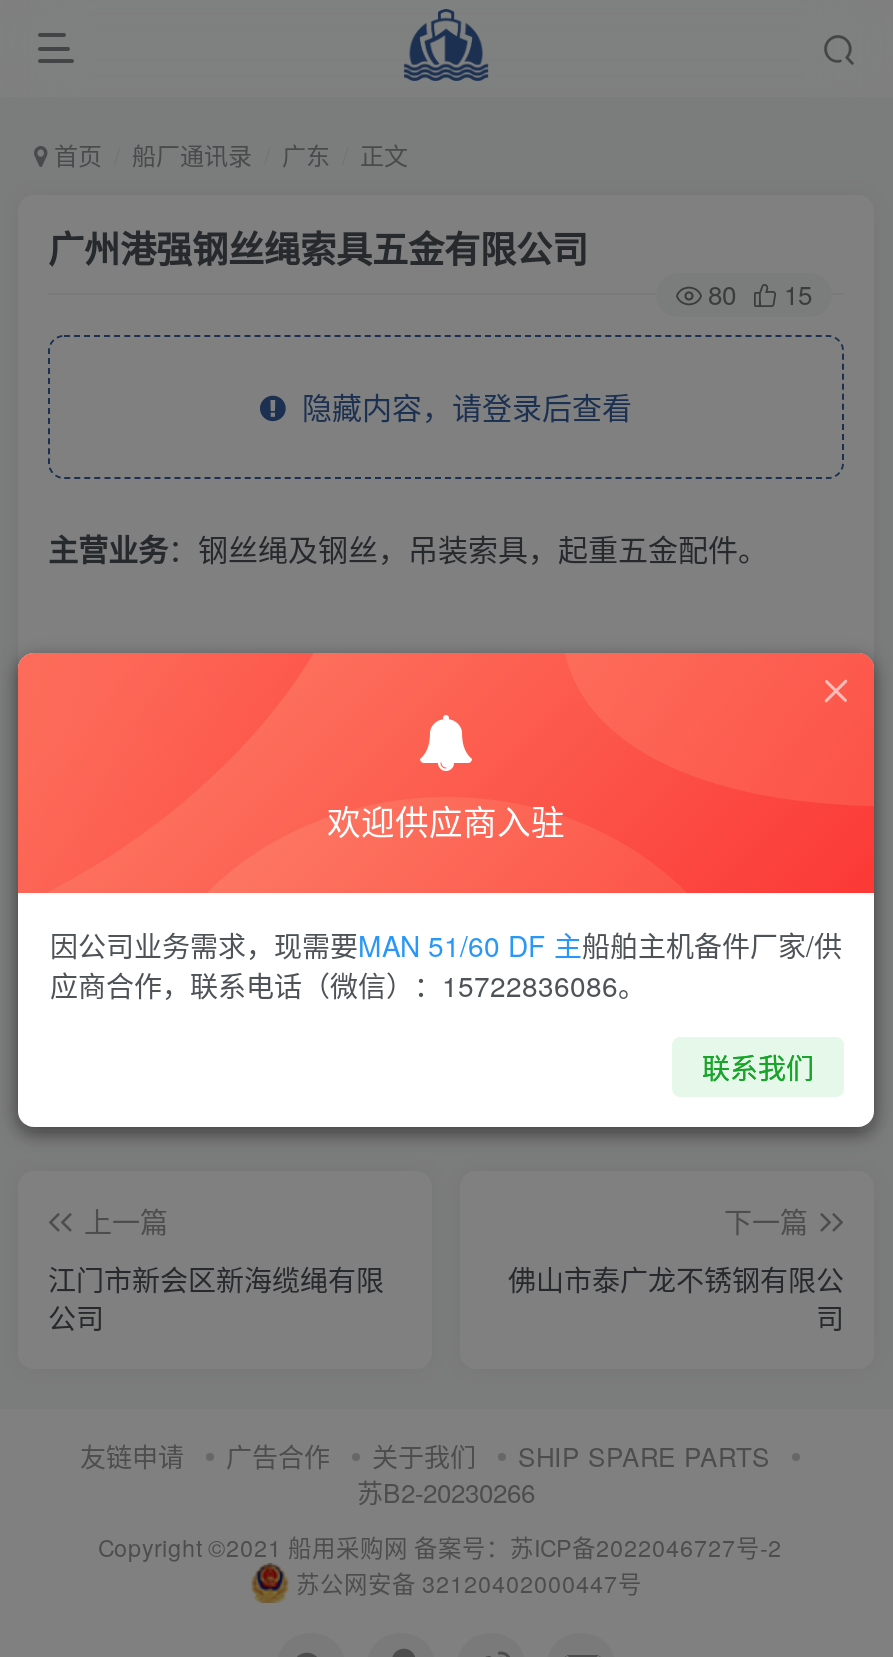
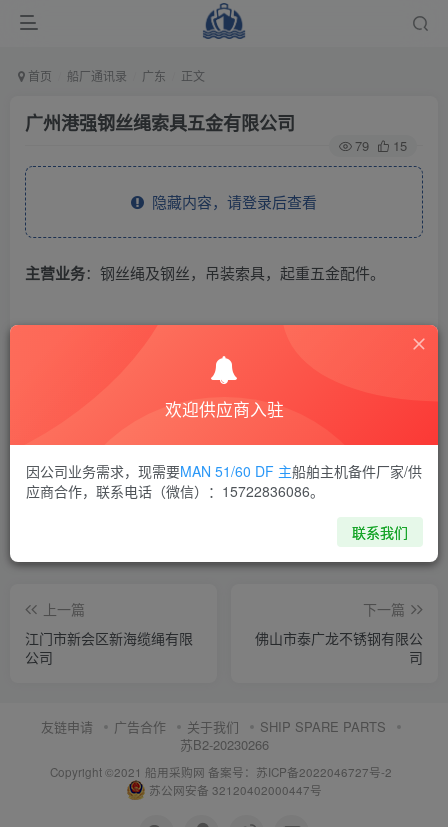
- 80 15
+ 79 15
